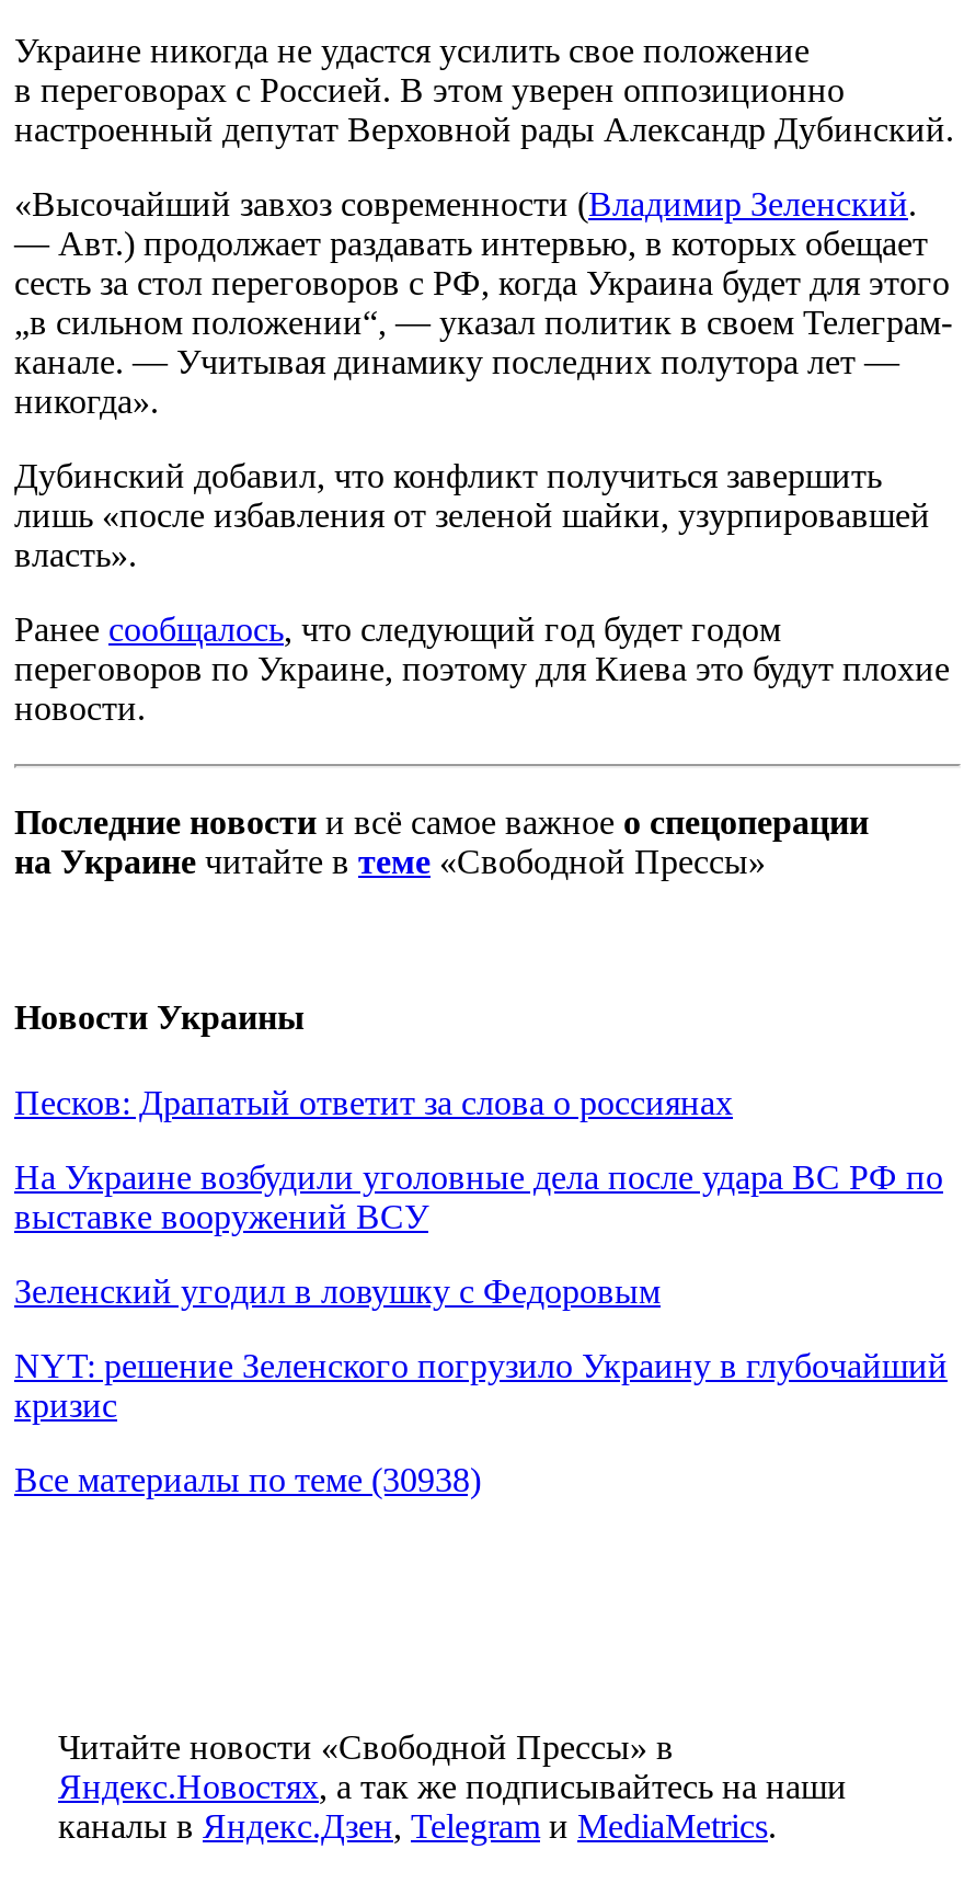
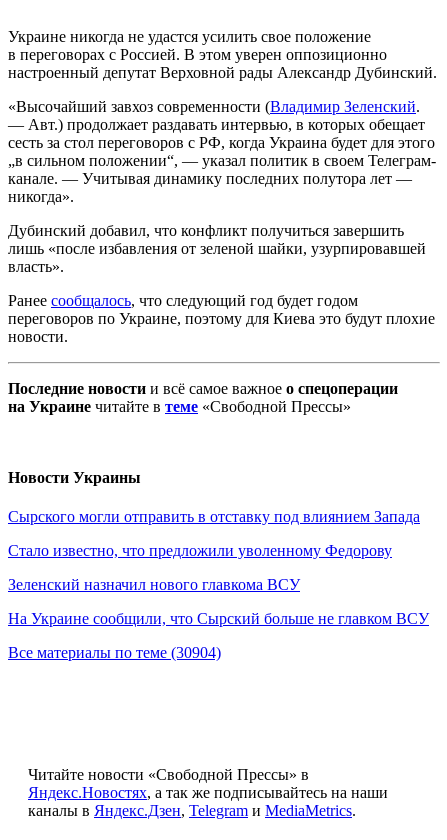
- Песков: Драпатый ответит за слова о россиянах
+ Сырского могли отправить в отставку под влиянием Запада

- На Украине возбудили уголовные дела после удара ВС РФ по
- выставке вооружений ВСУ
+ Стало известно, что предложили уволенному Федорову

- Зеленский угодил в ловушку с Федоровым
+ Зеленский назначил нового главкома ВСУ

- NYT: решение Зеленского погрузило Украину в глубочайший
- кризис
+ На Украине сообщили, что Сырский больше не главком ВСУ

- Все материалы по теме (30938)
+ Все материалы по теме (30904)
